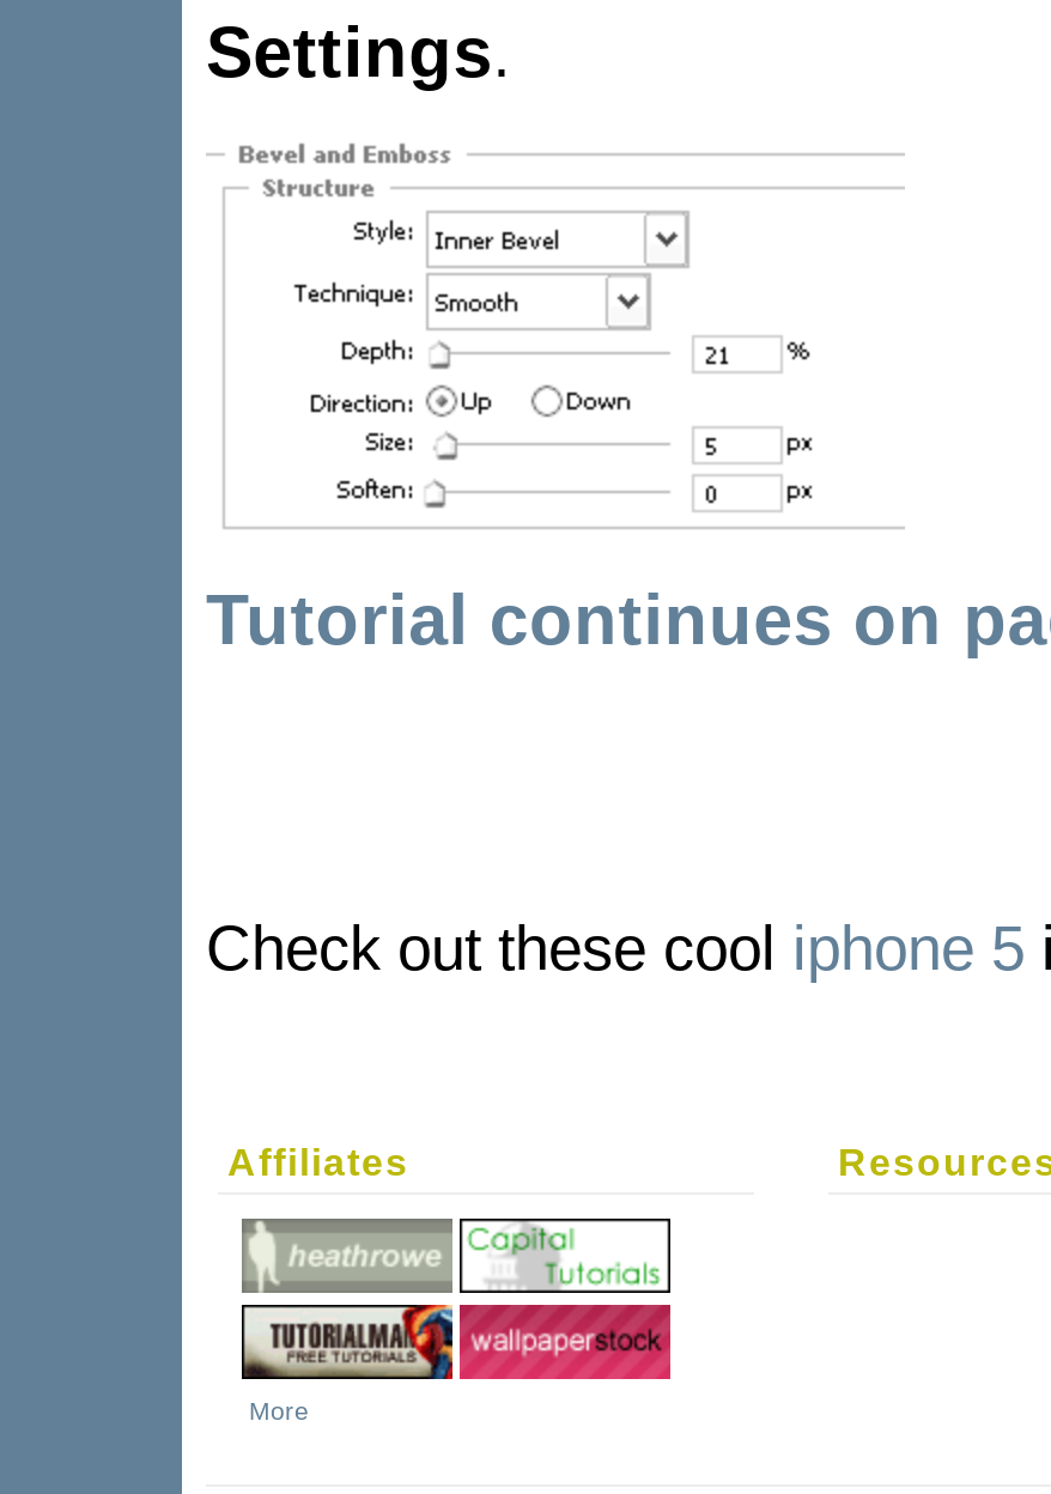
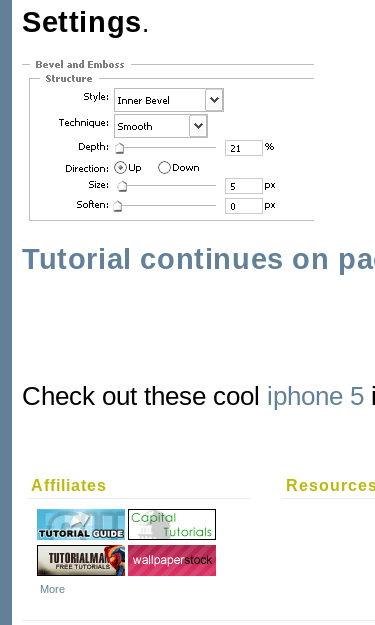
- [image]
+ [image]
